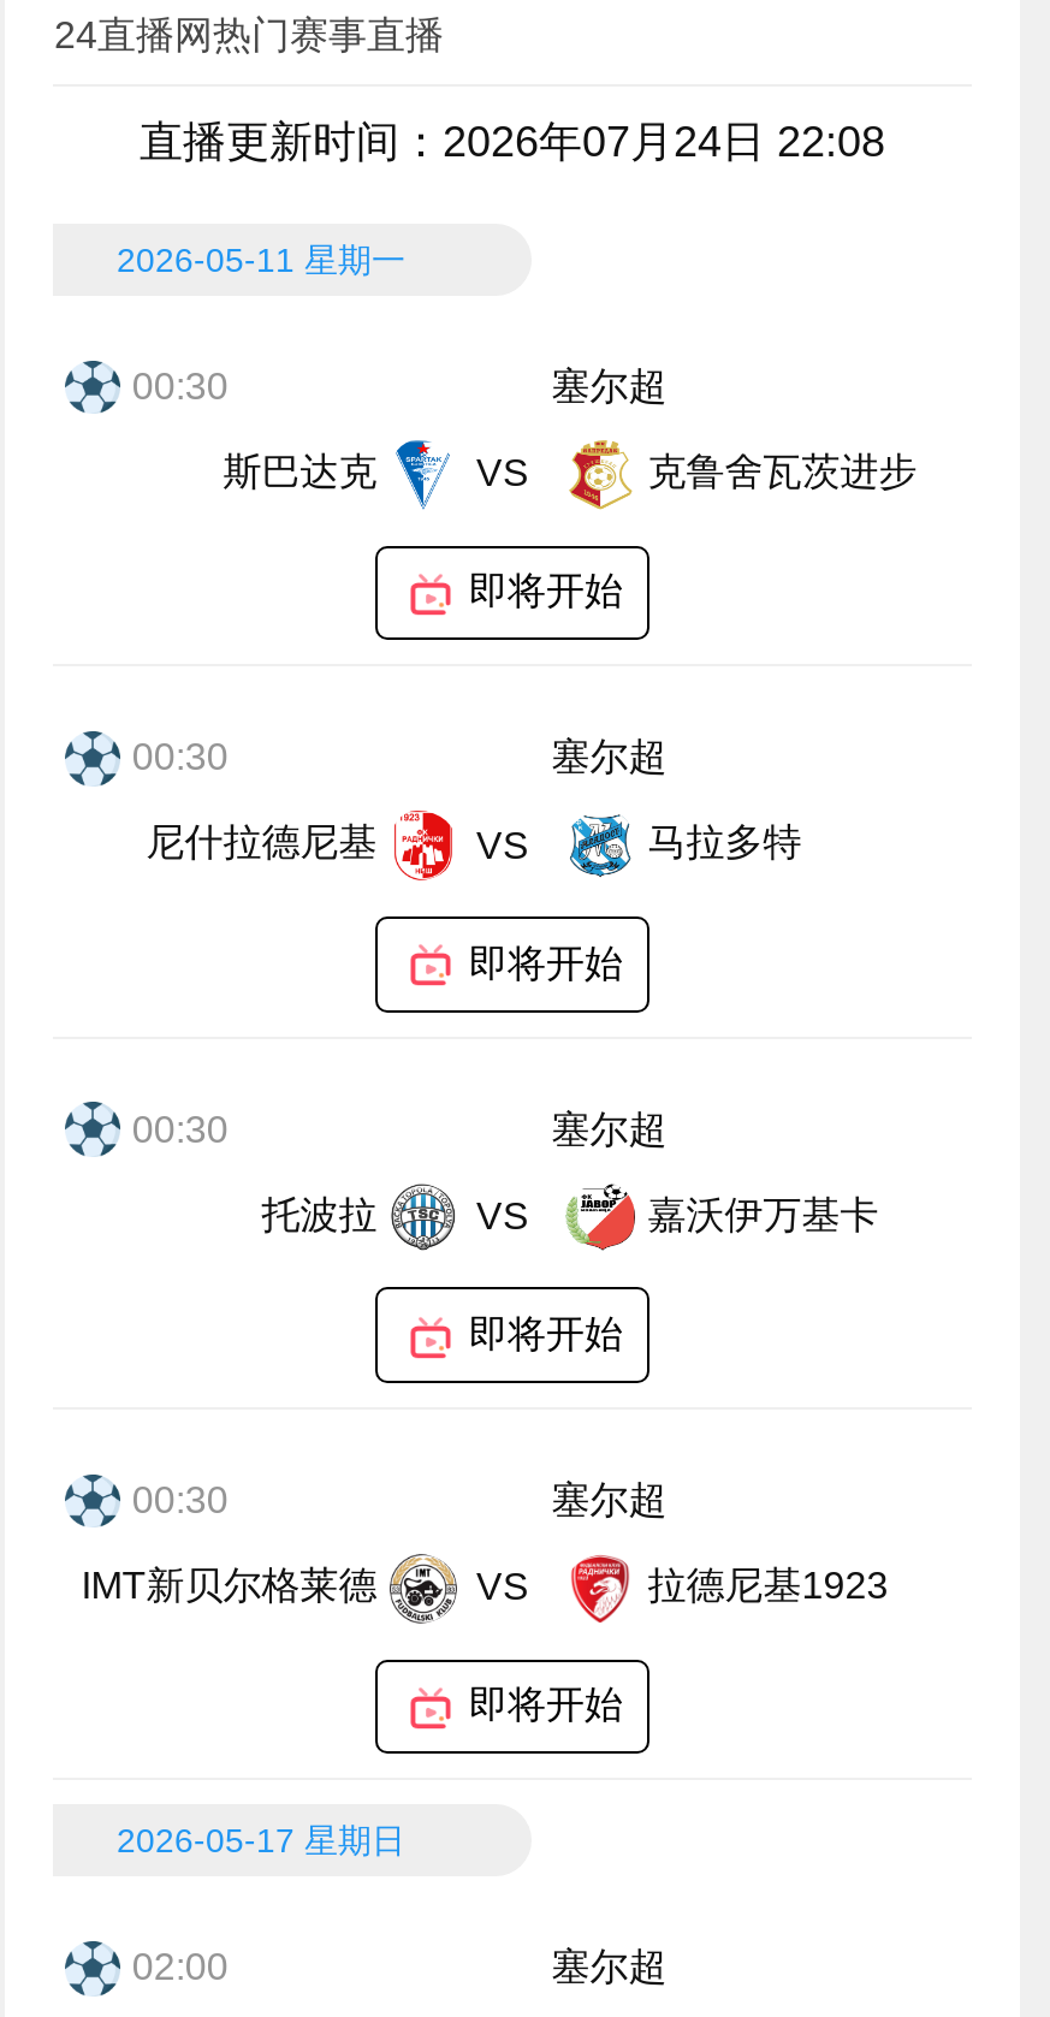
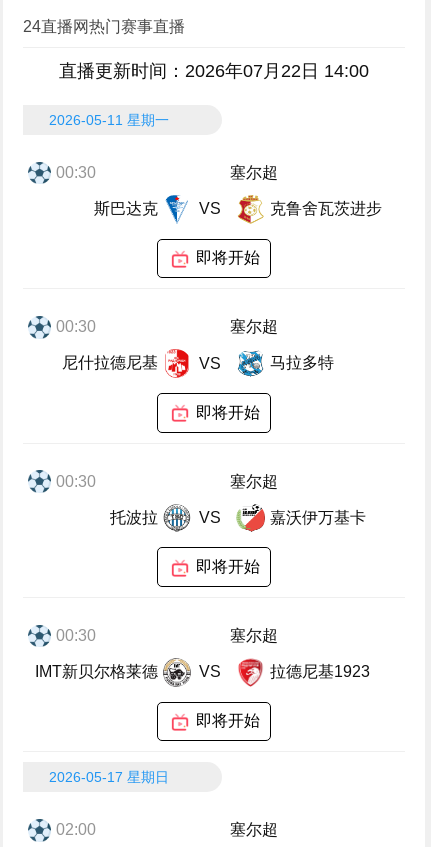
- 直播更新时间：2026年07月24日 22:08
+ 直播更新时间：2026年07月22日 14:00
